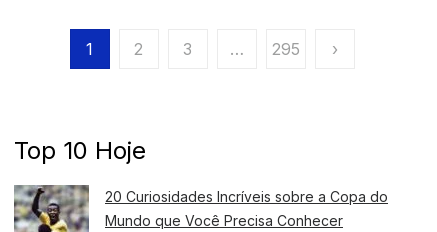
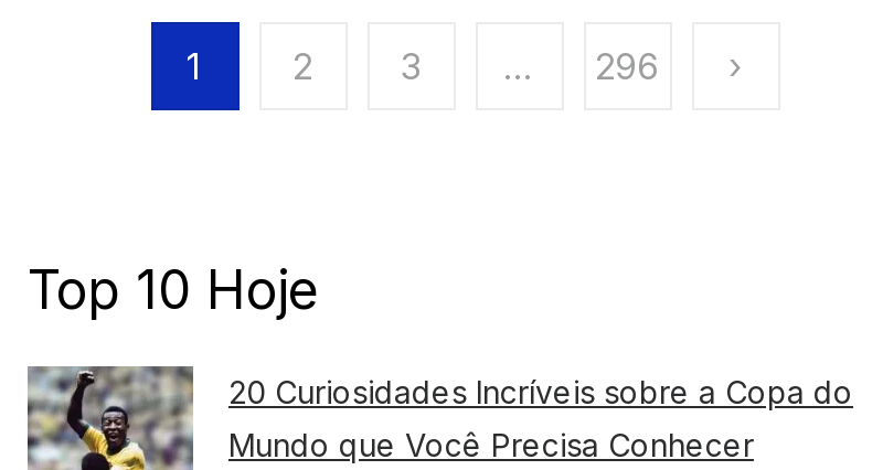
- 295
+ 296
